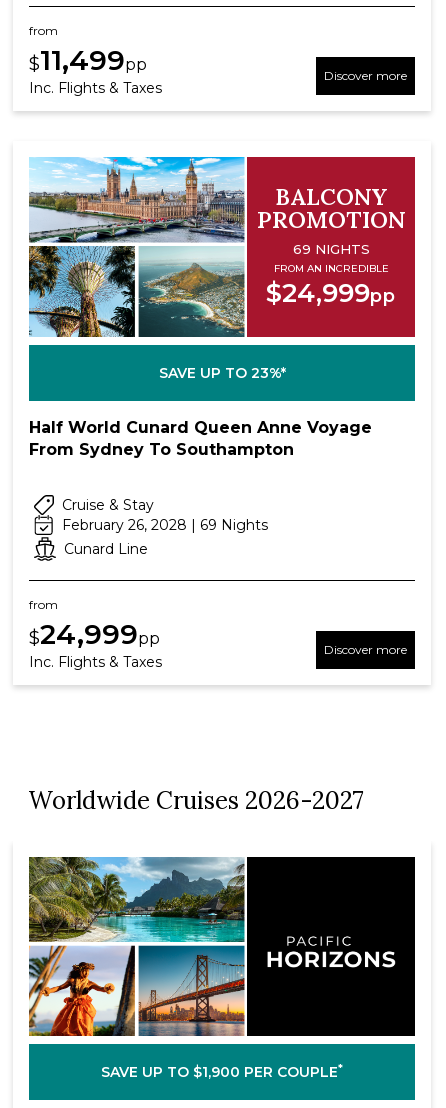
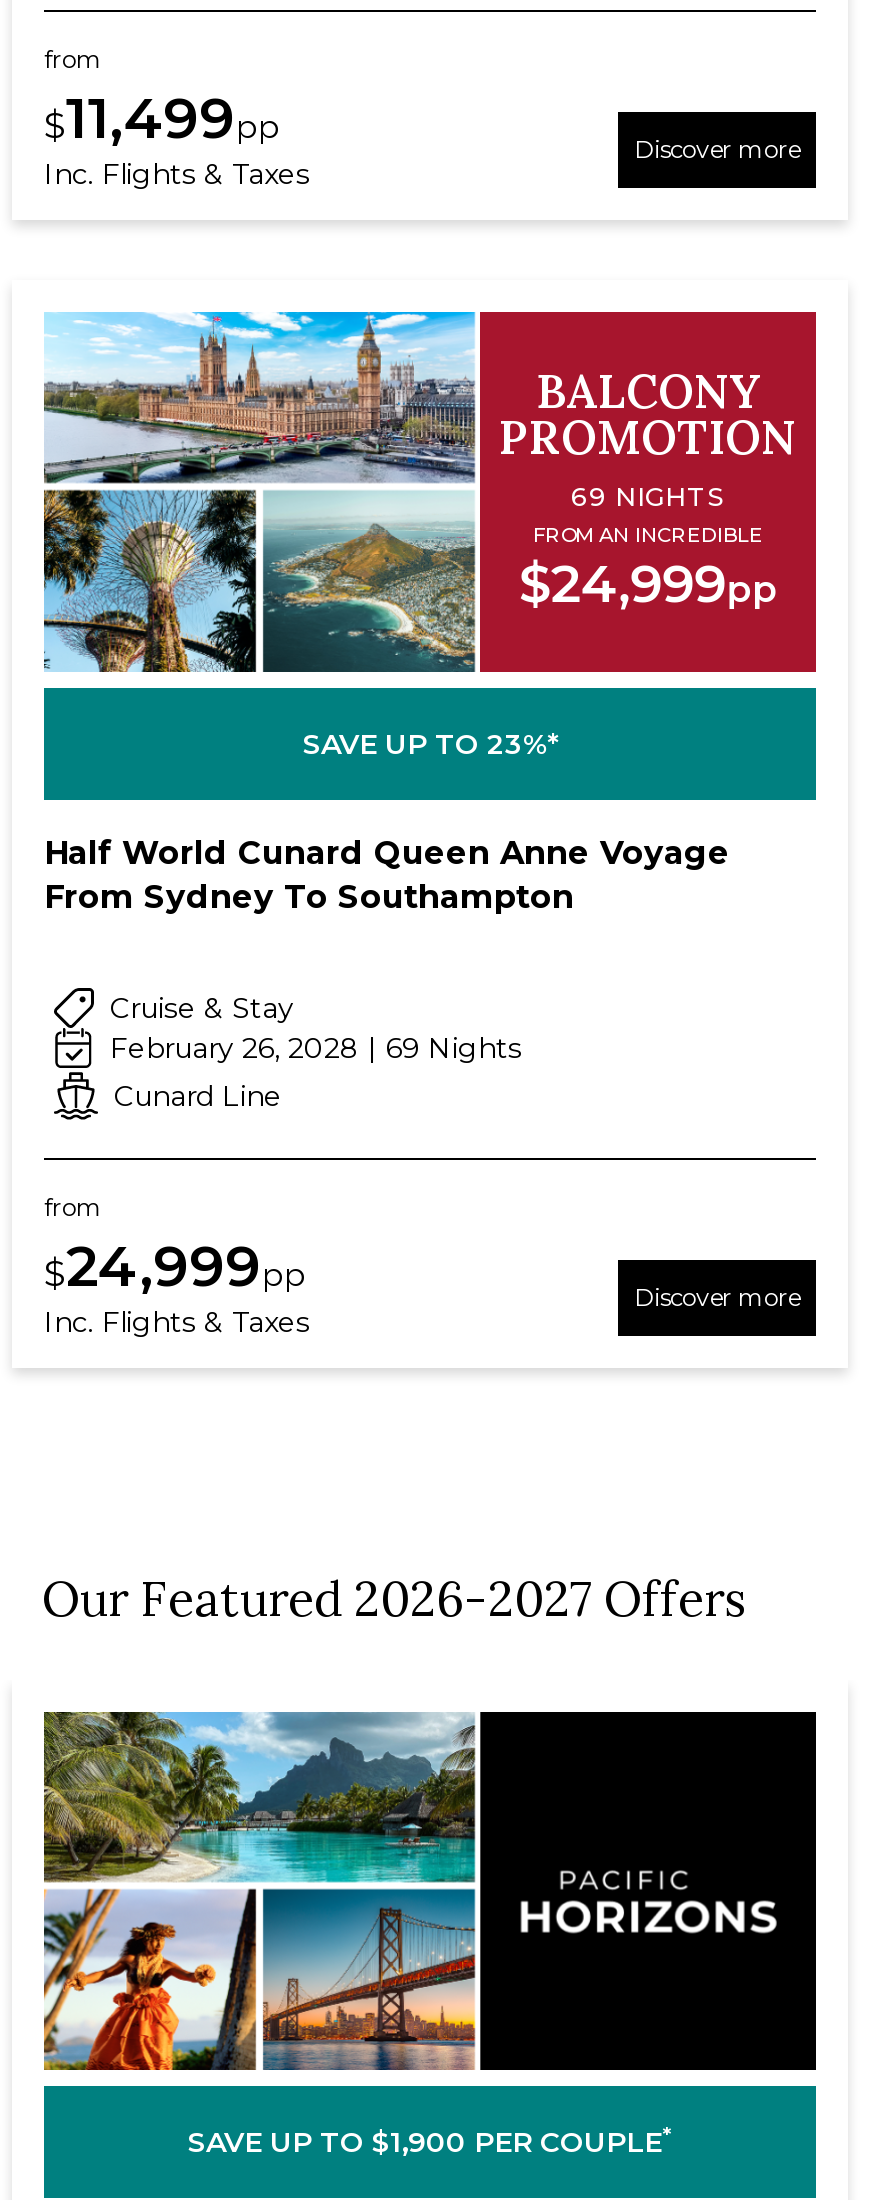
- Worldwide Cruises 2026-2027
+ Our Featured 2026-2027 Offers
